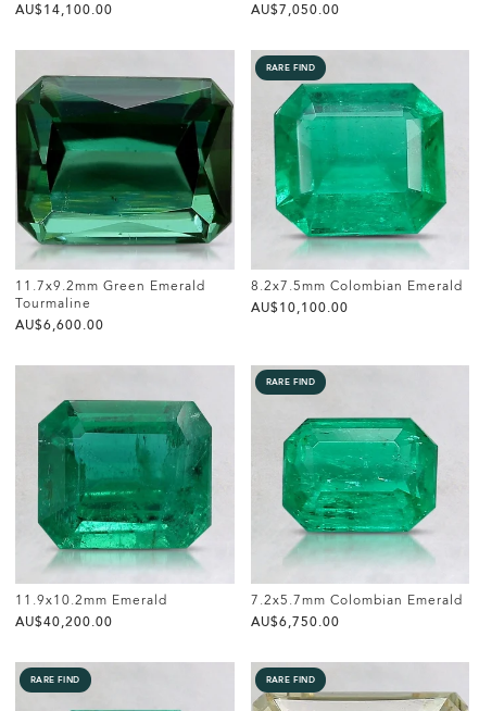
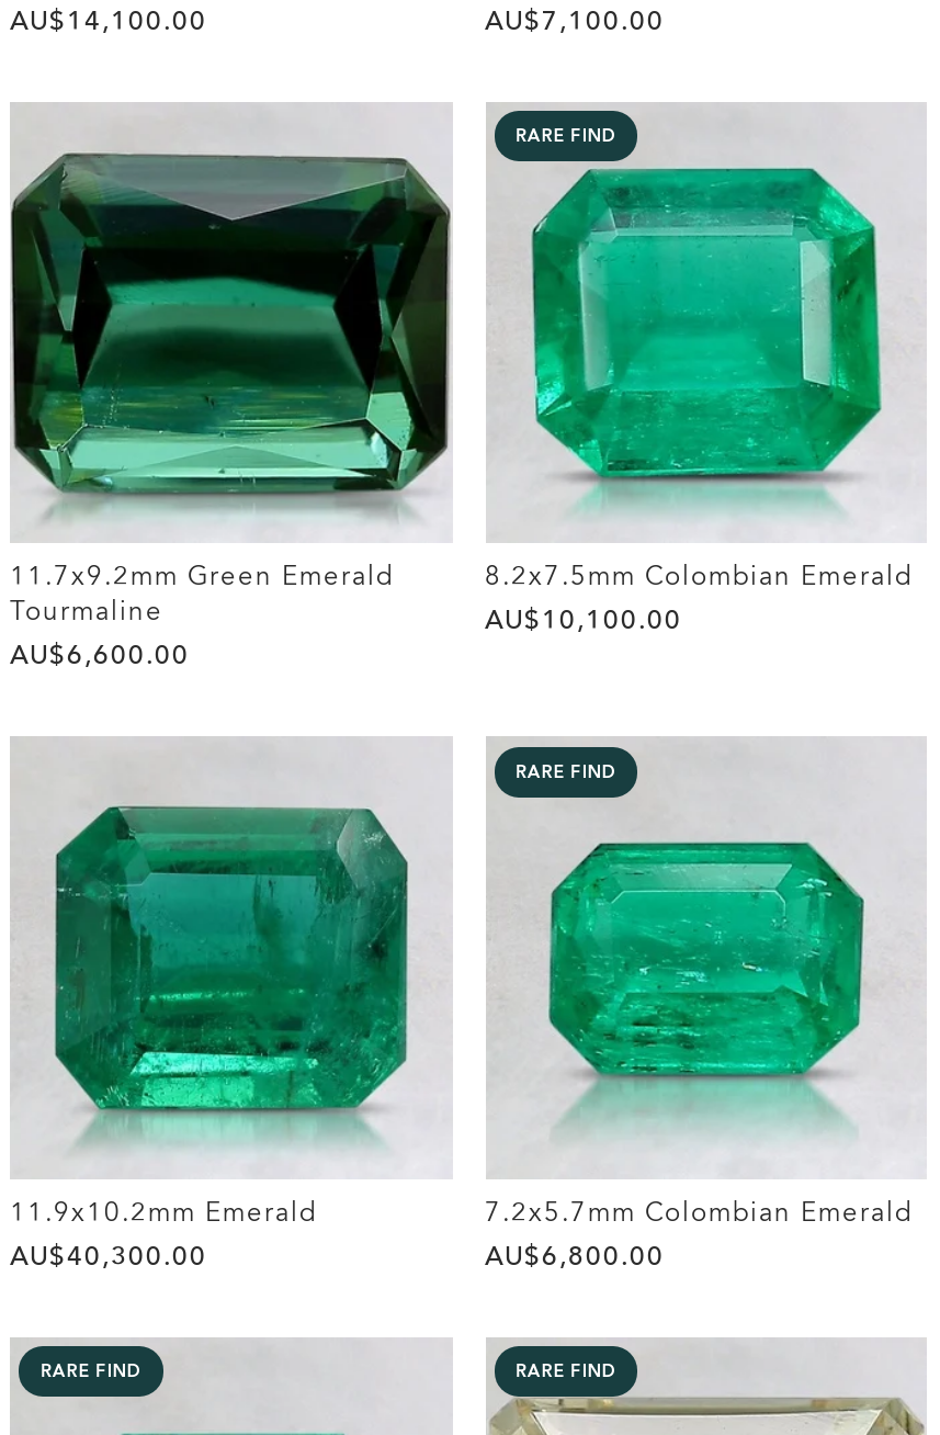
- AU$‌7,050.00
+ AU$‌7,100.00

- AU$‌40,200.00
+ AU$‌40,300.00

- AU$‌6,750.00
+ AU$‌6,800.00
